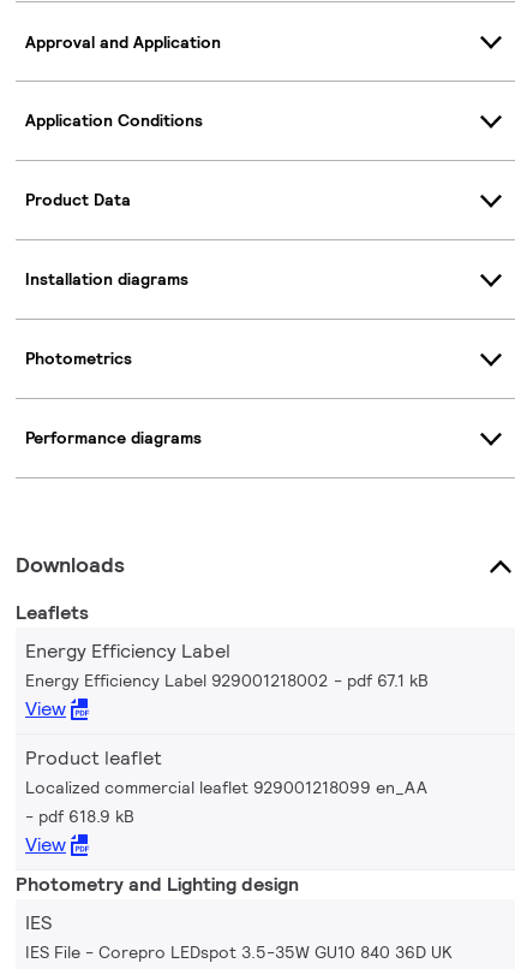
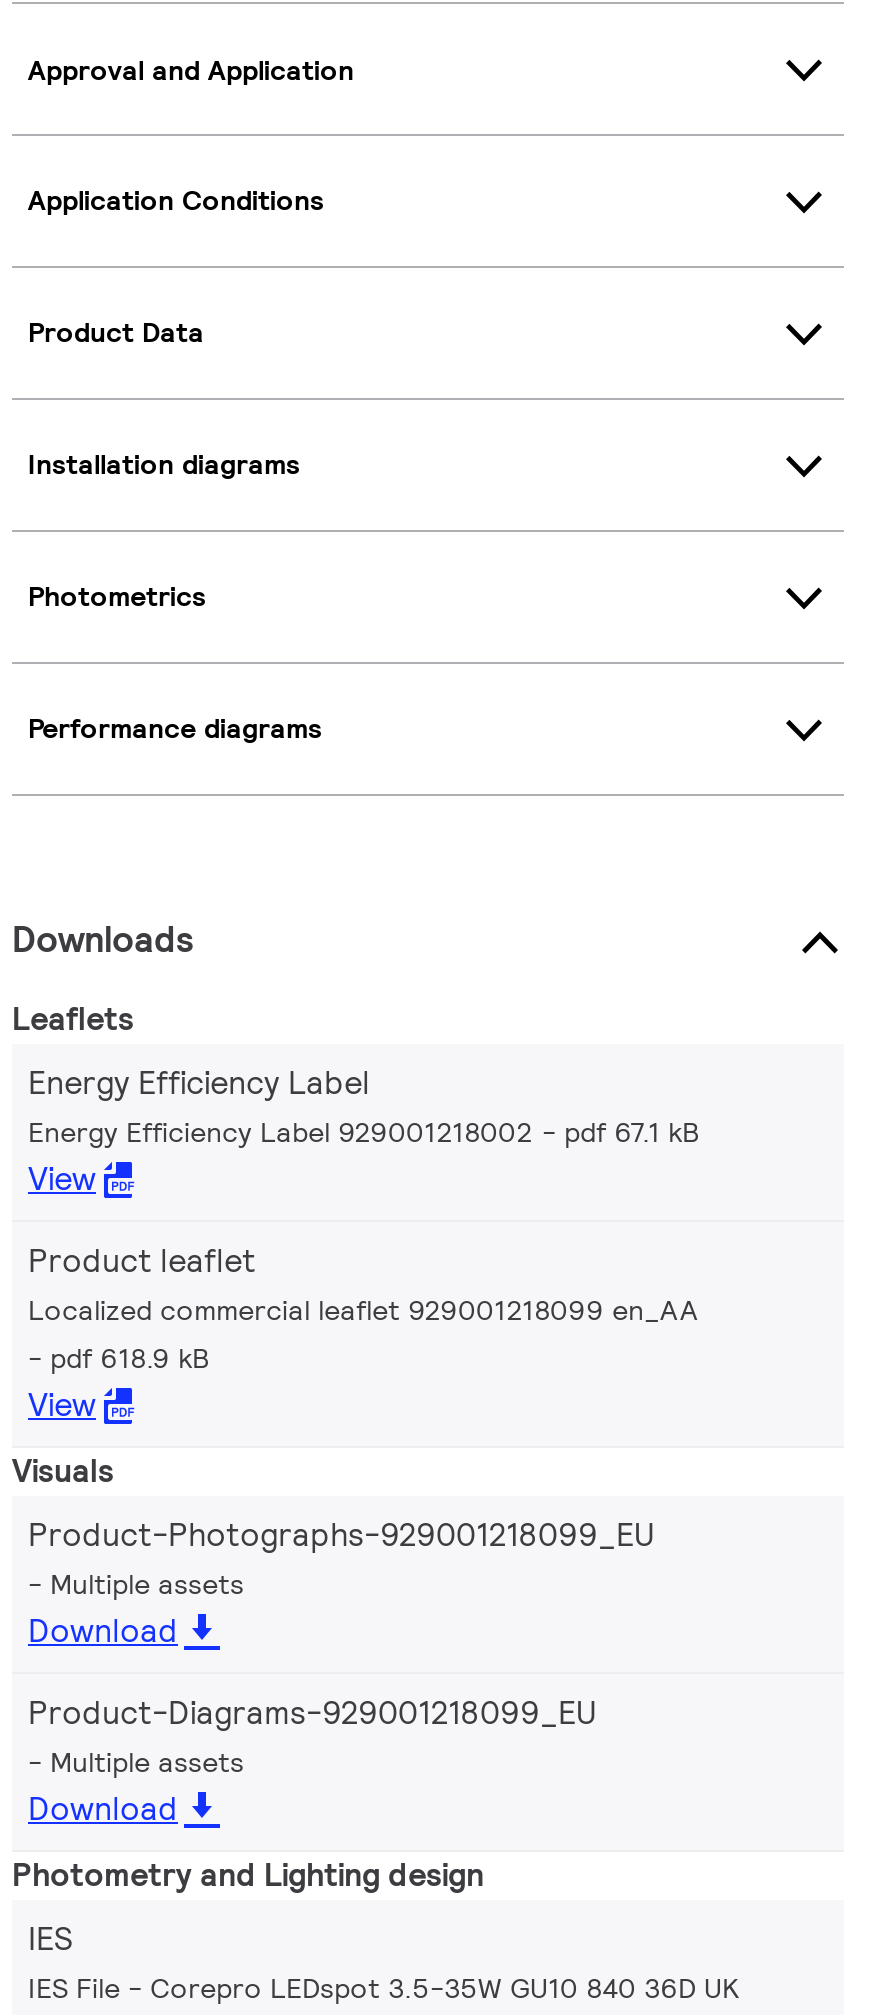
+ Visuals
+ Product-Photographs-929001218099_EU
+ Multiple assets
+ Download
+ Product-Diagrams-929001218099_EU
+ Multiple assets
+ Download
